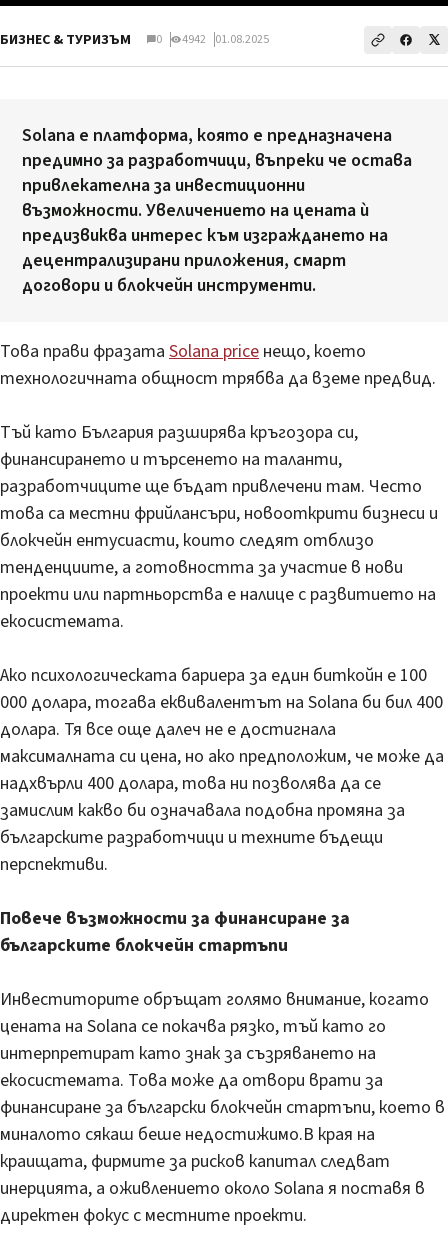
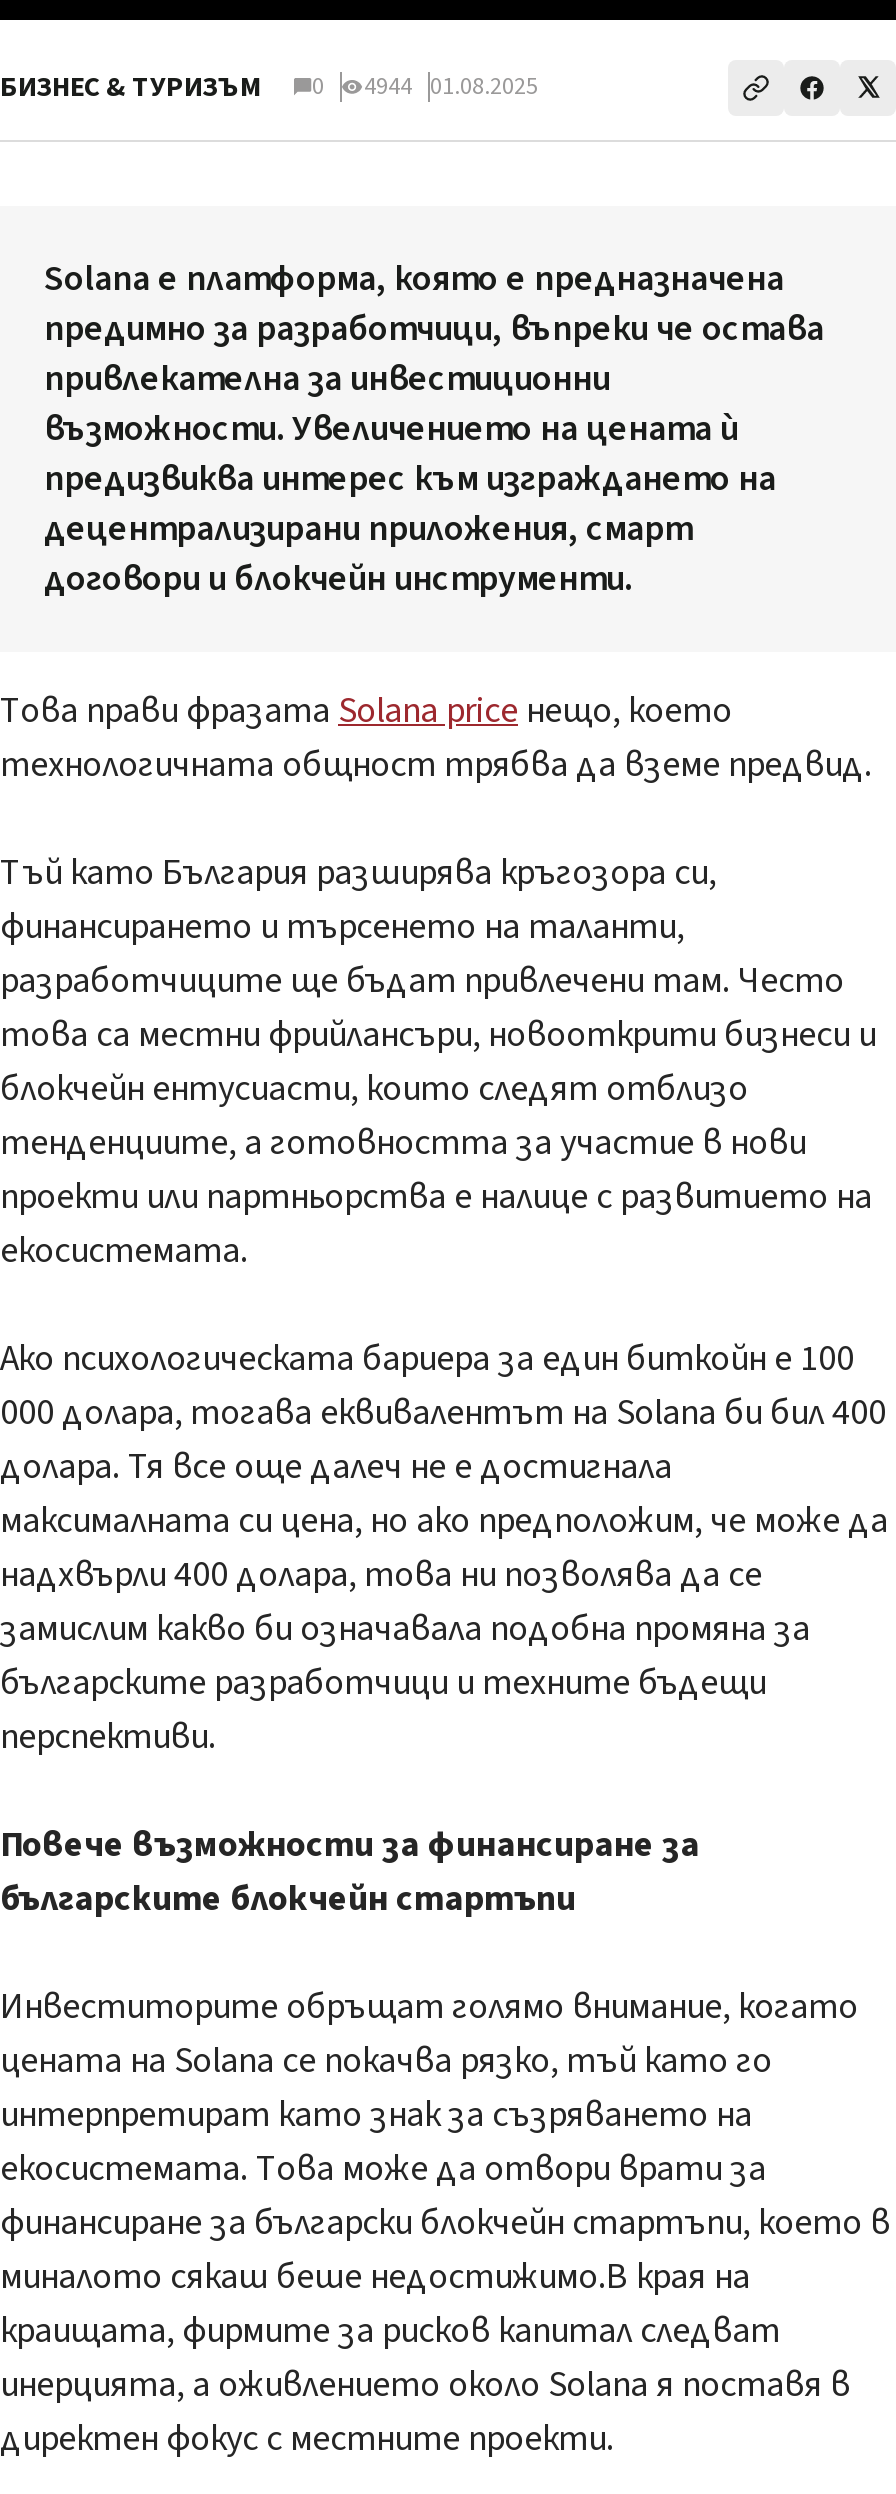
- БИЗНЕС & ТУРИЗЪМ 0 4942 01.08.2025
+ БИЗНЕС & ТУРИЗЪМ 0 4944 01.08.2025
